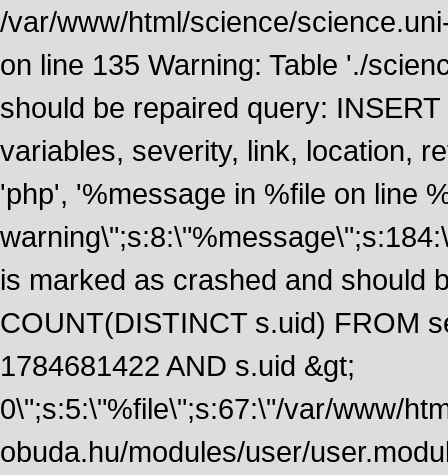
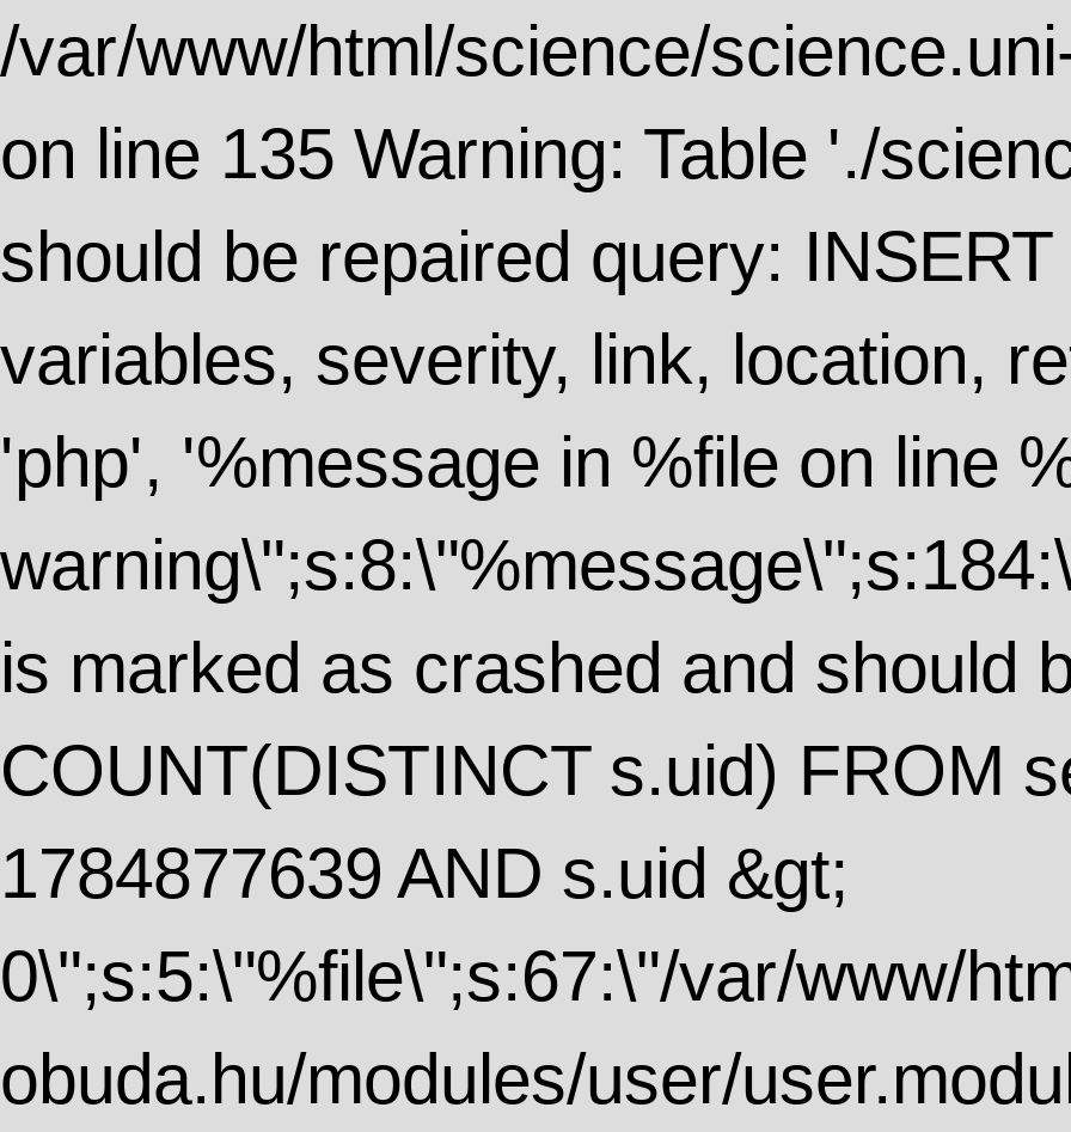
- 1784681422 AND s.uid &gt;
+ 1784877639 AND s.uid &gt;
